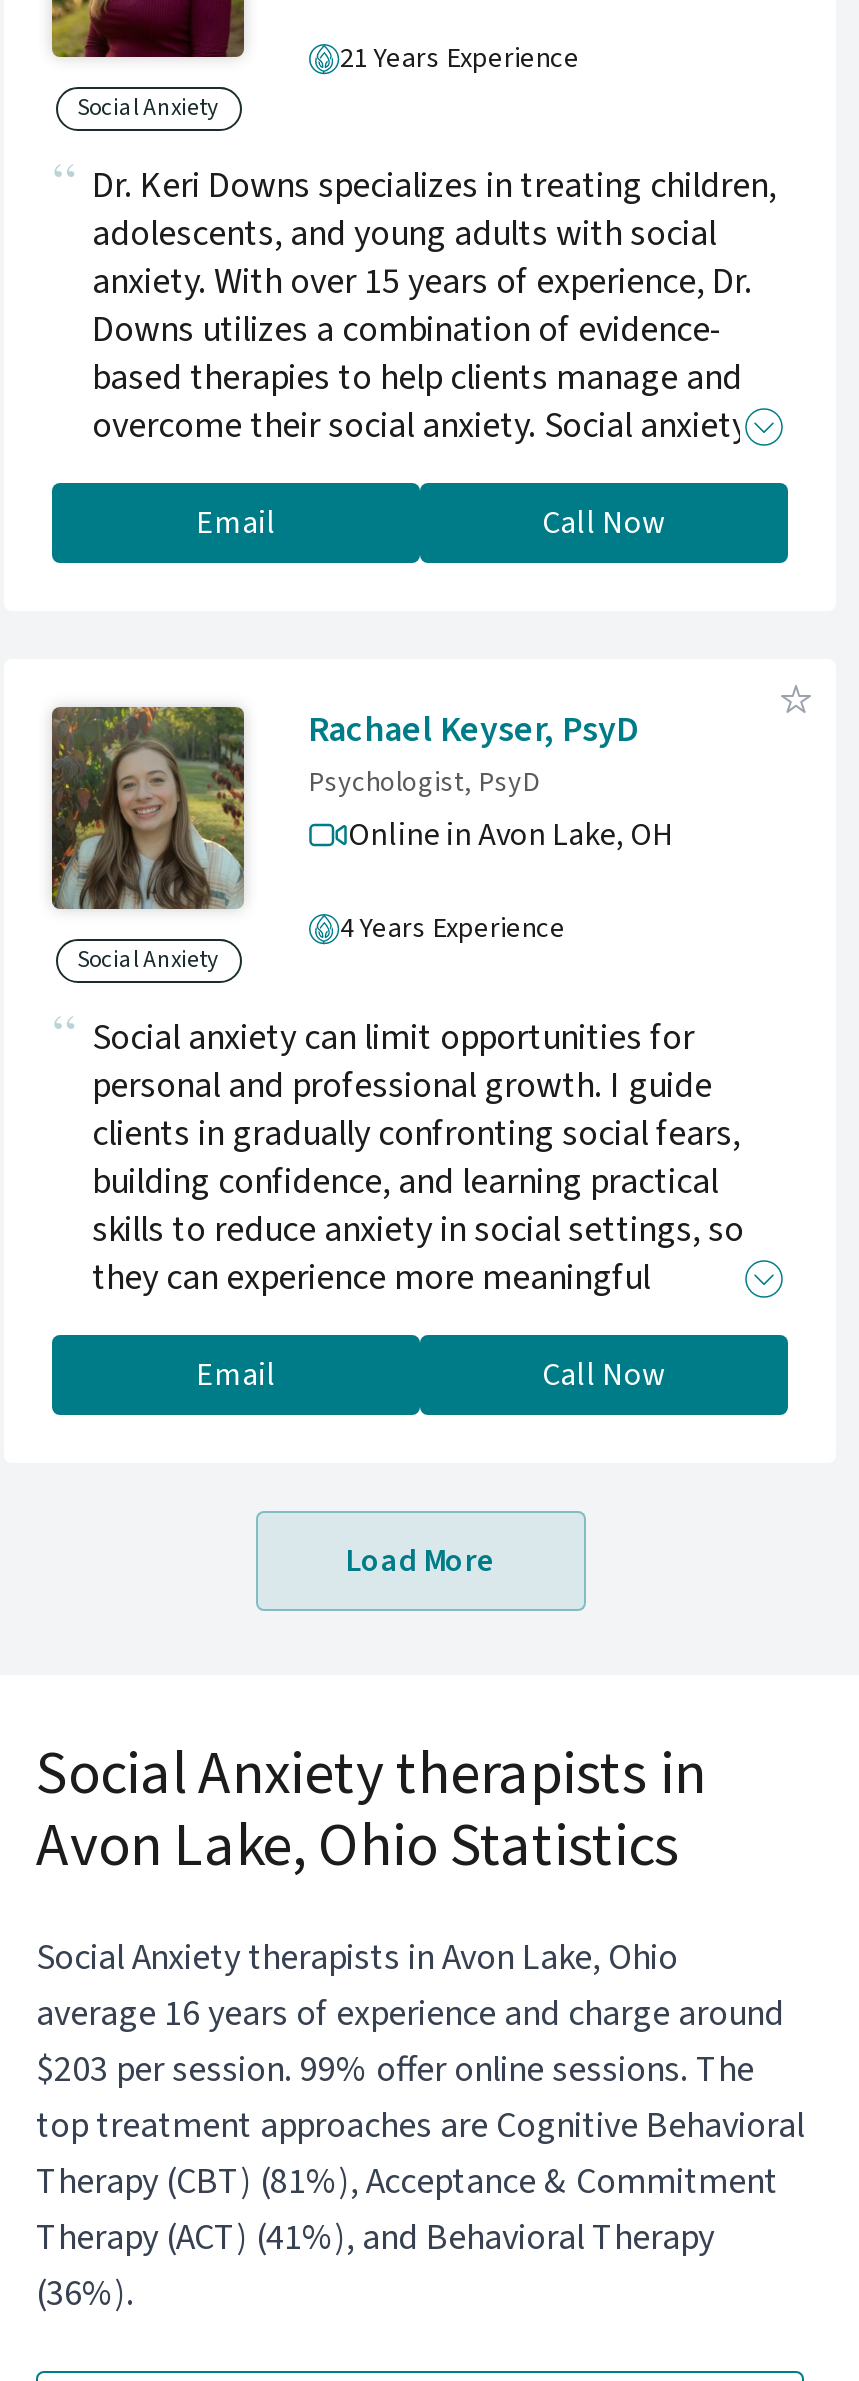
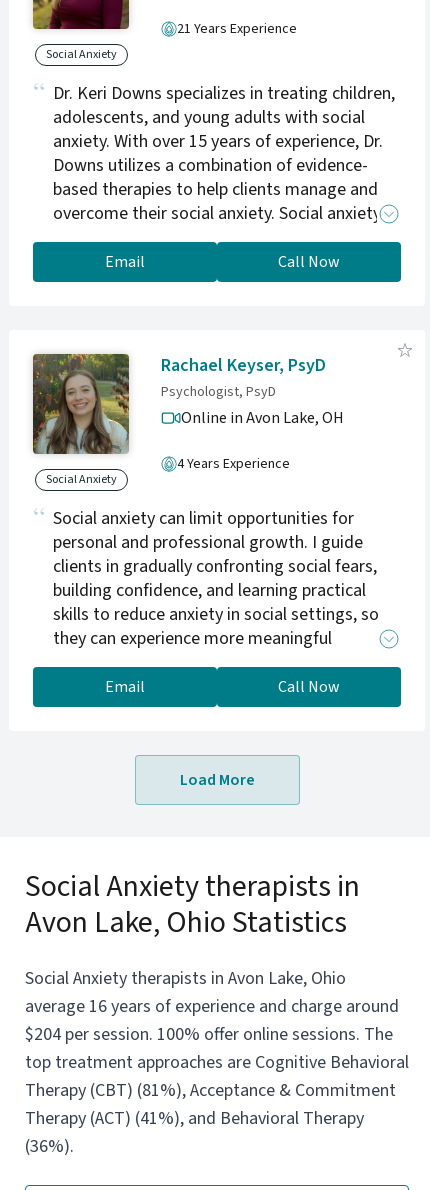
- $203 per session. 99% offer online sessions. The
+ $204 per session. 100% offer online sessions. The
